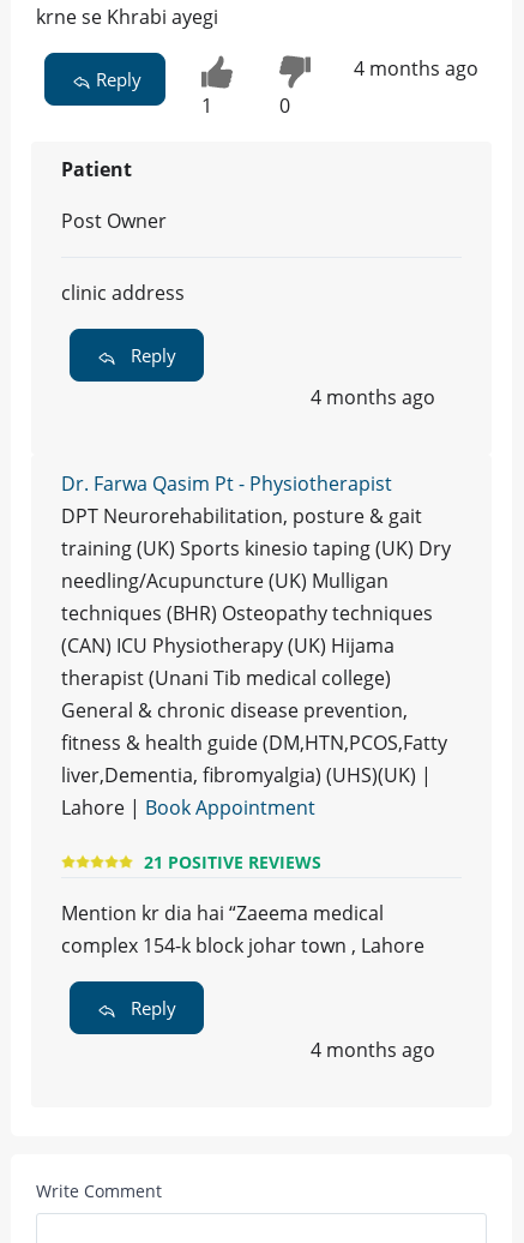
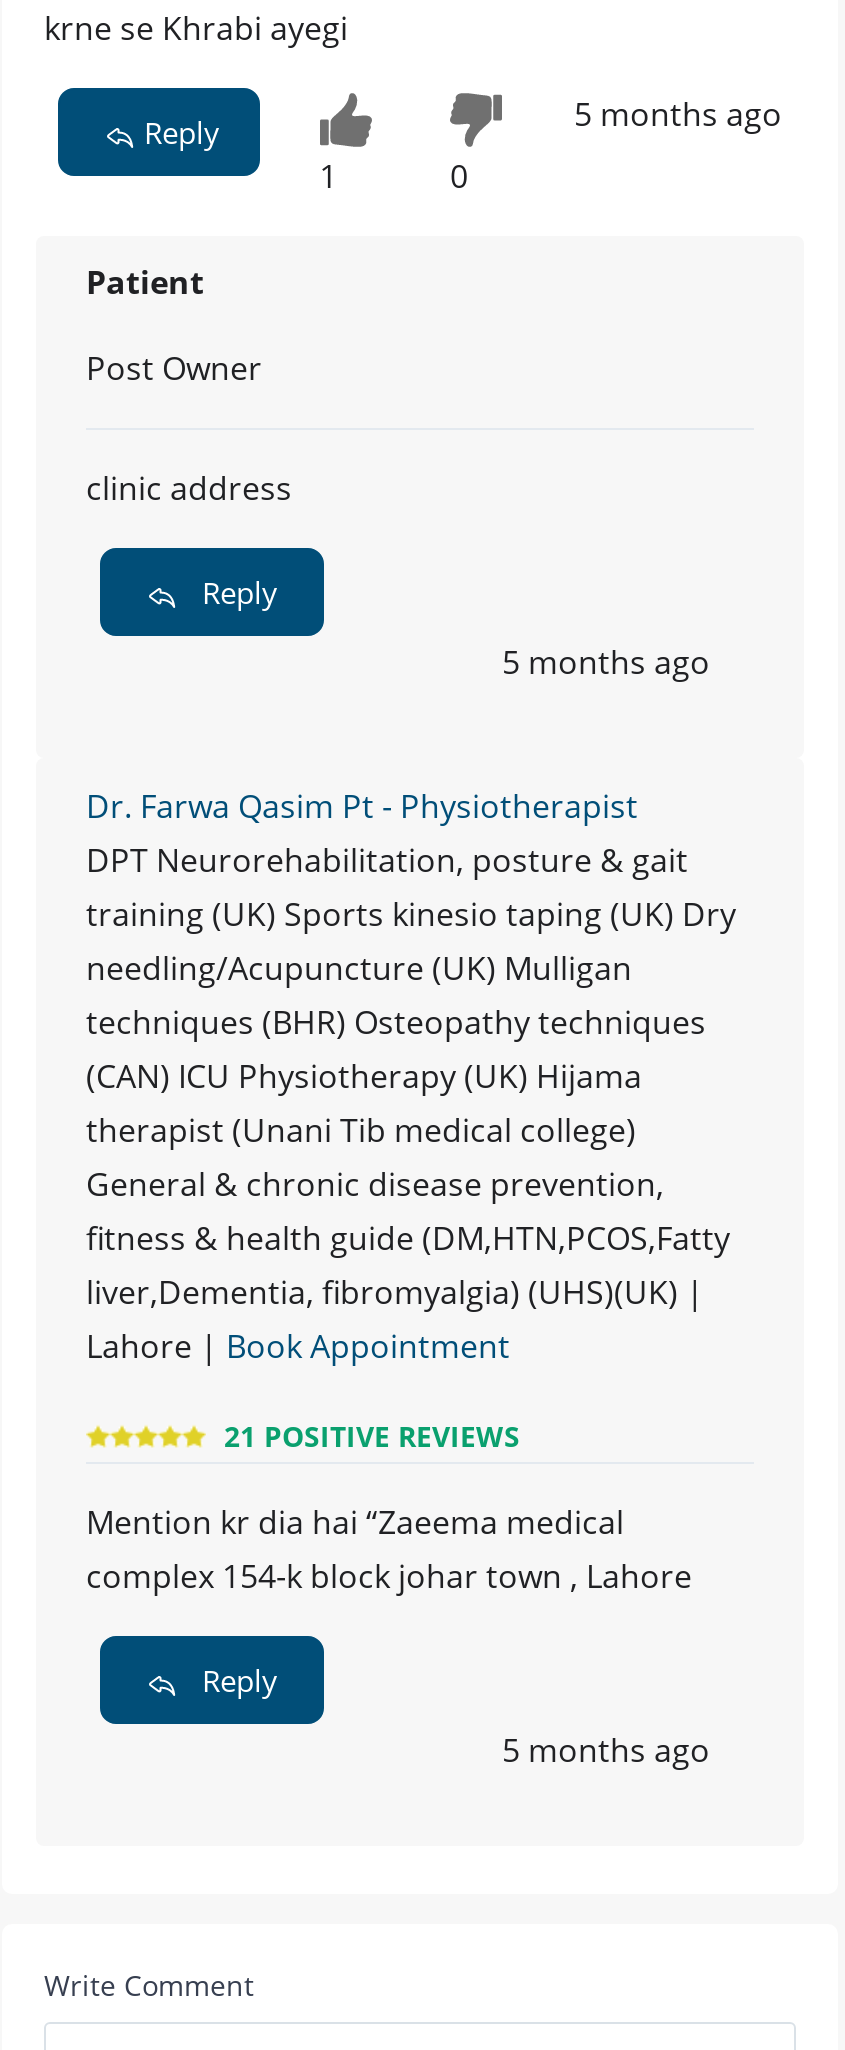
- 4 months ago
+ 5 months ago

- 4 months ago
+ 5 months ago

- 4 months ago
+ 5 months ago
